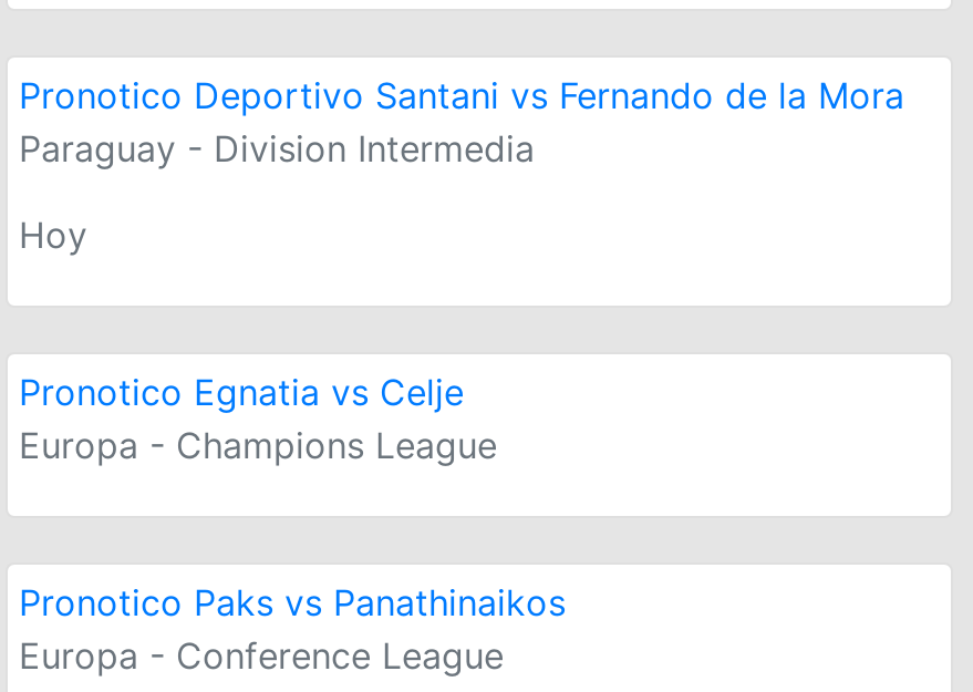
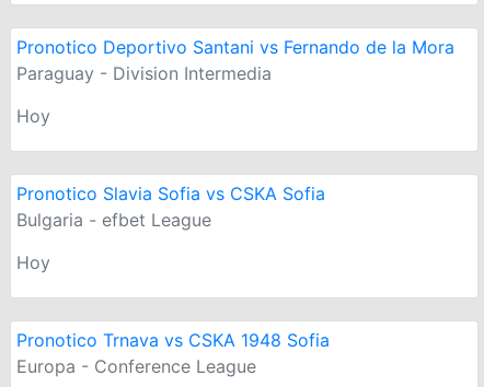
- Pronotico Egnatia vs Celje
- Europa - Champions League
+ Pronotico Slavia Sofia vs CSKA Sofia
+ Bulgaria - efbet League
+ Hoy

- Pronotico Paks vs Panathinaikos
+ Pronotico Trnava vs CSKA 1948 Sofia
